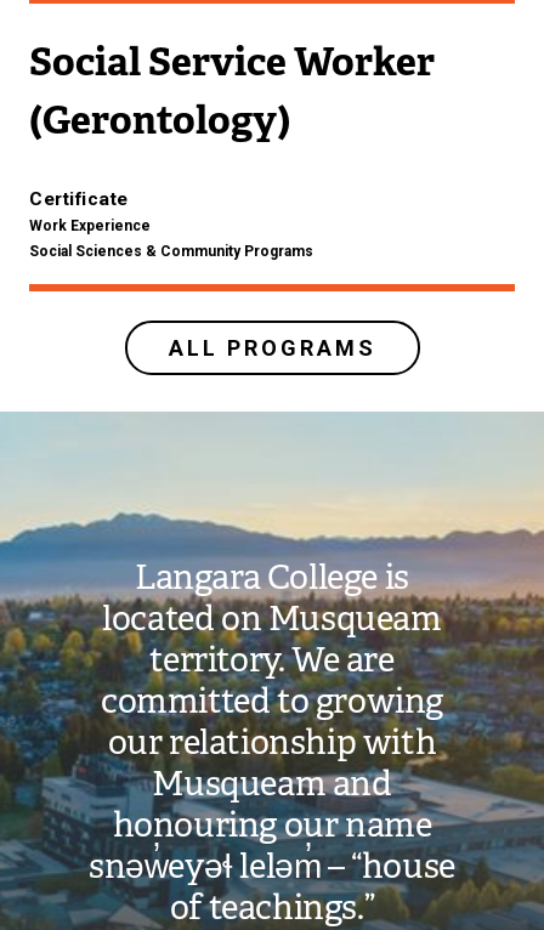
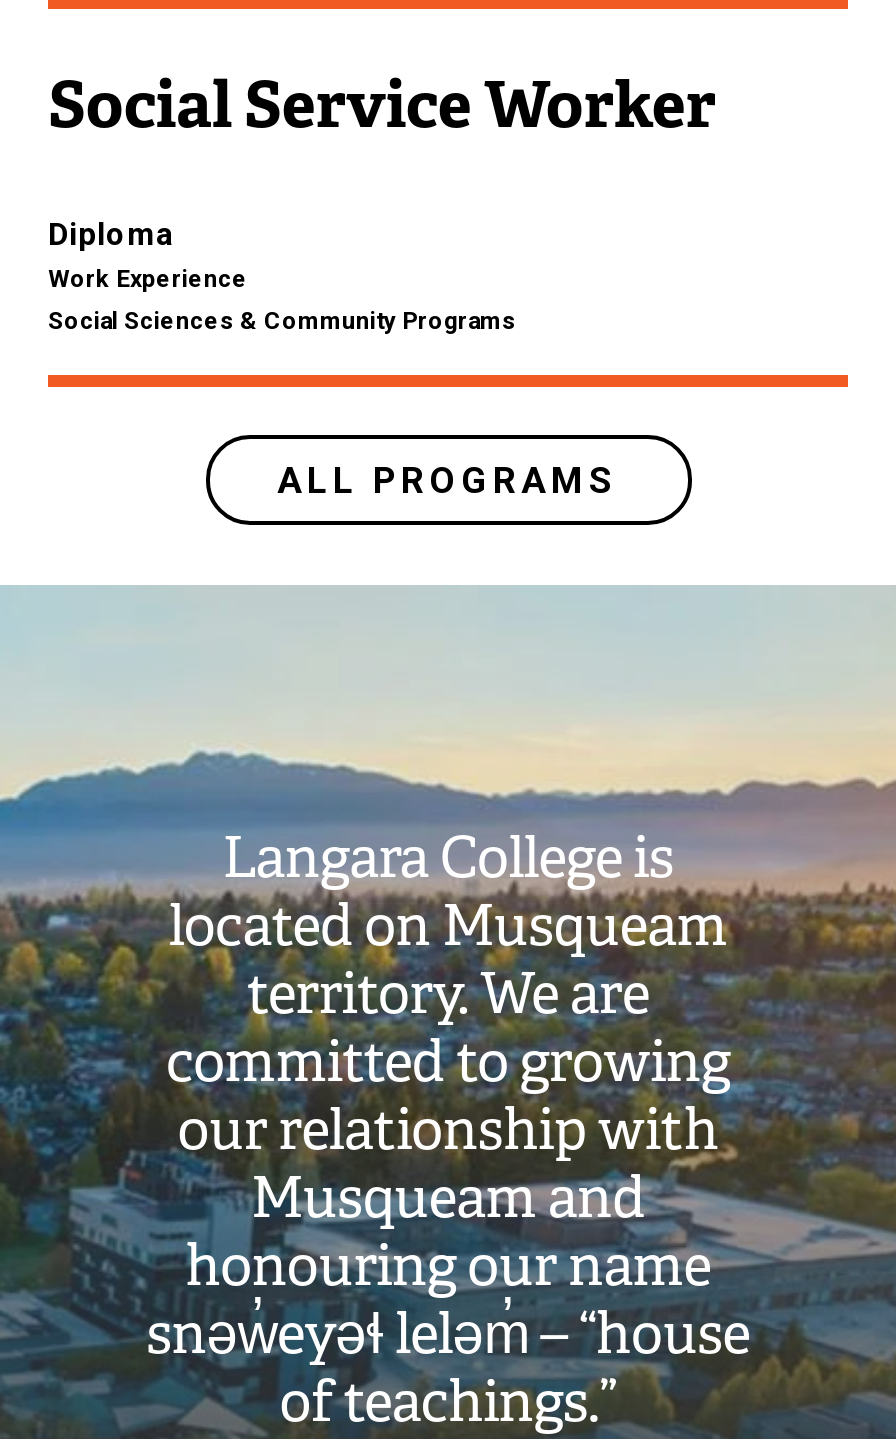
- (Gerontology)
- Certificate
+ Diploma
